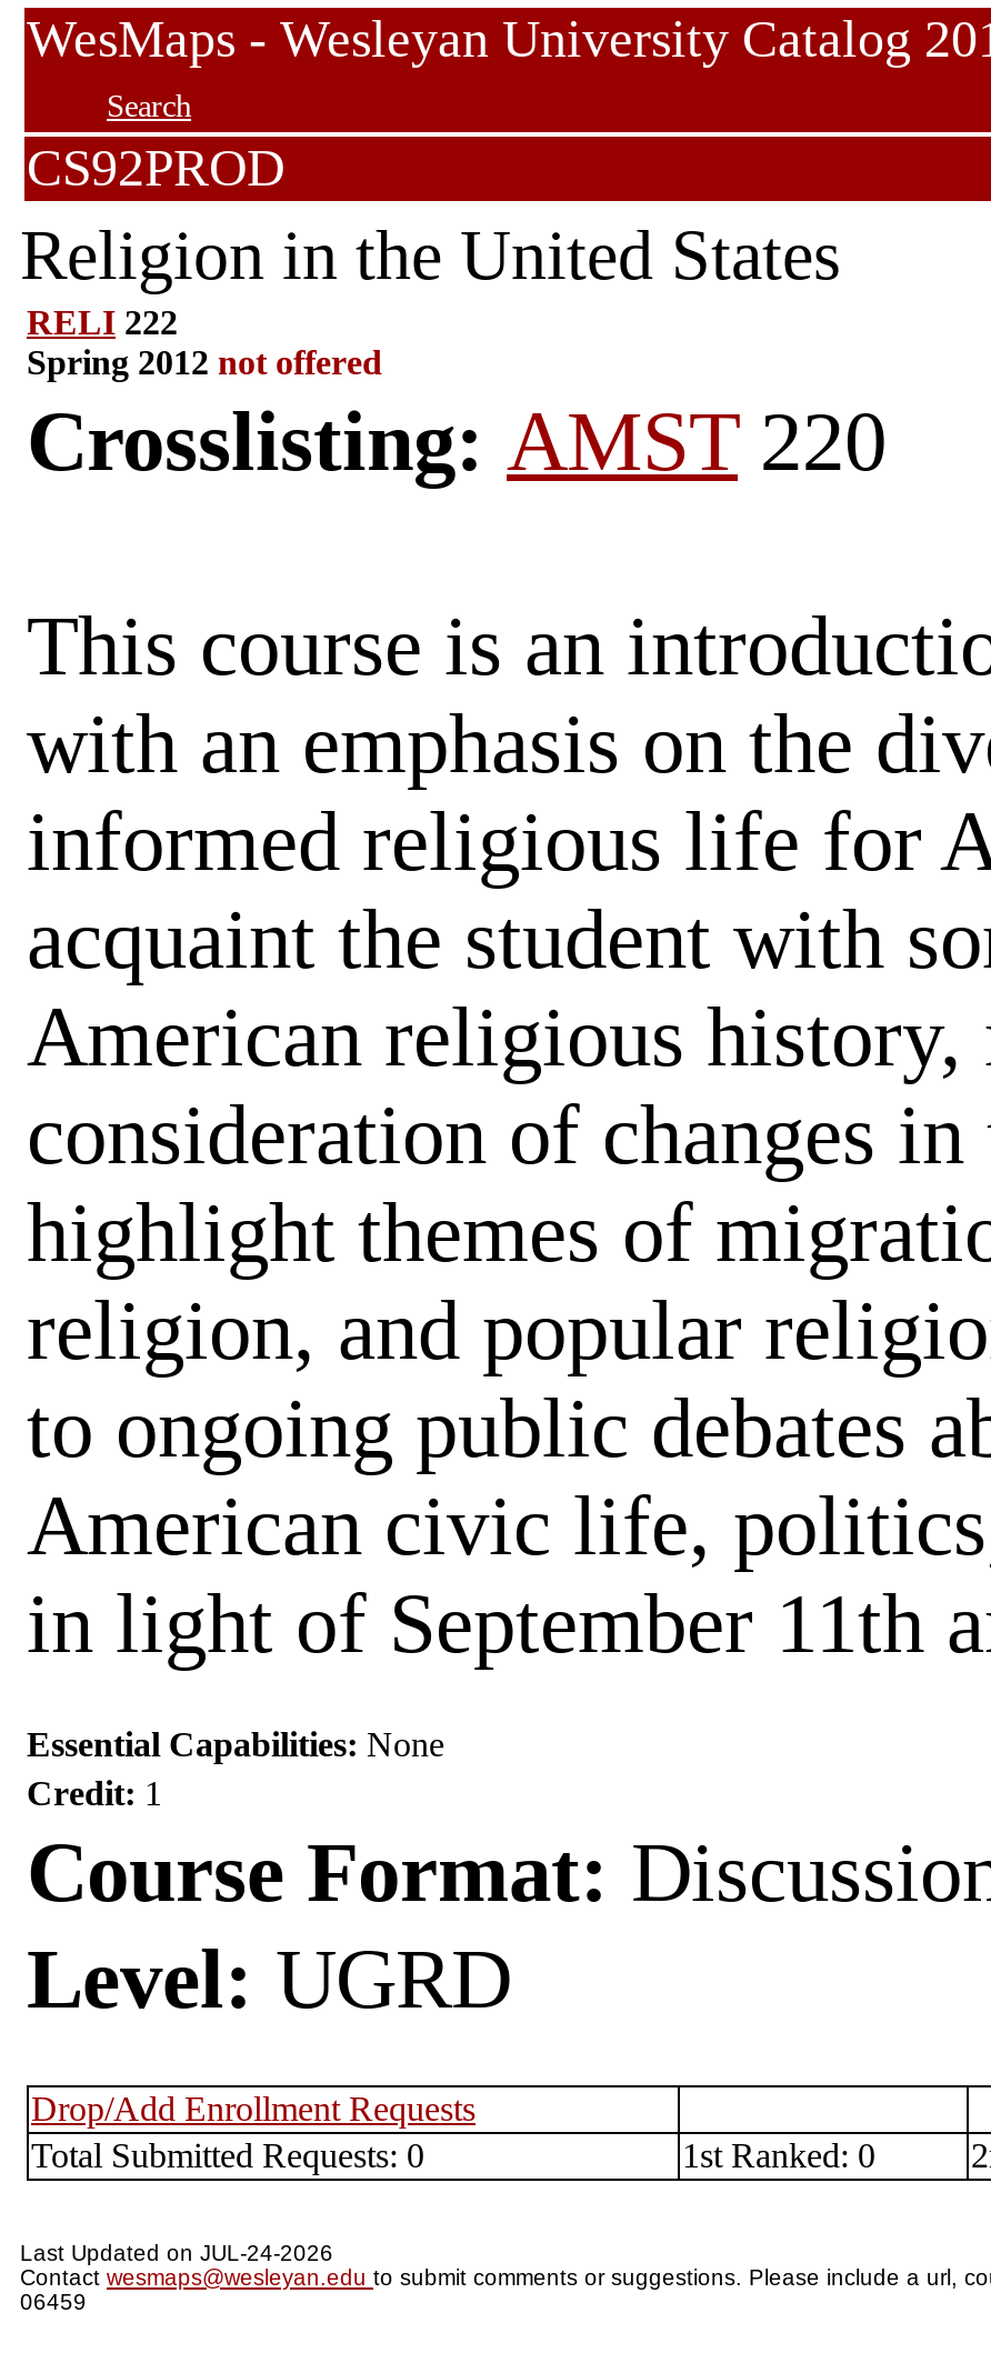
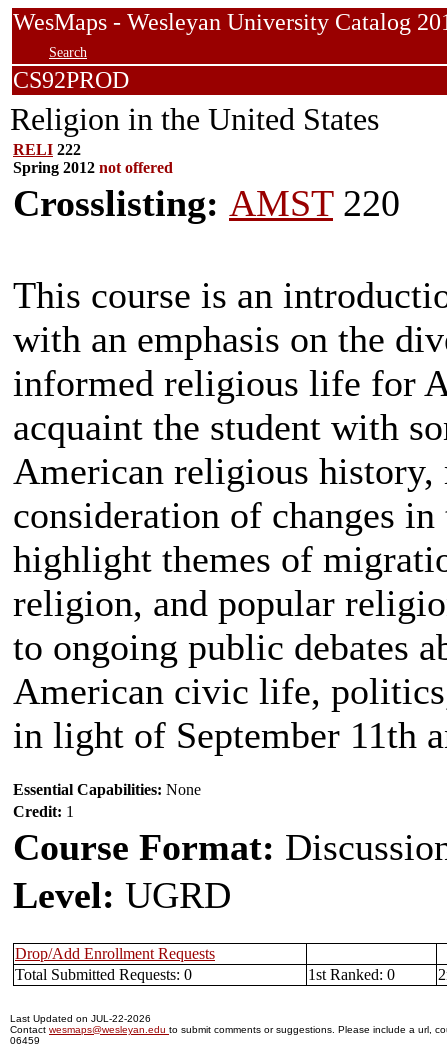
- Last Updated on JUL-24-2026
+ Last Updated on JUL-22-2026
